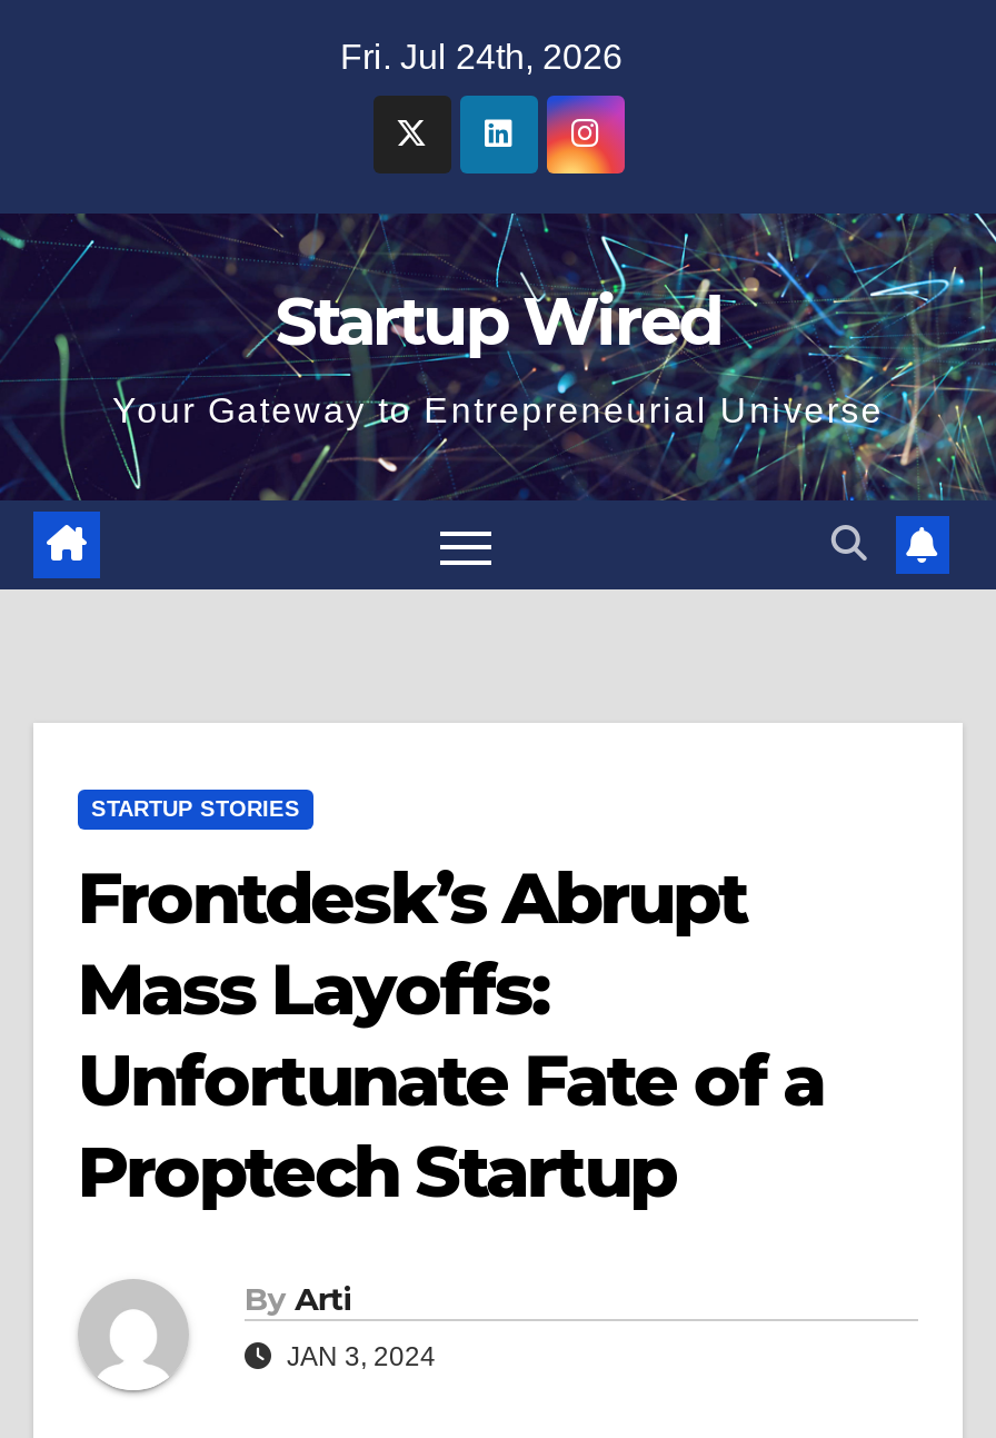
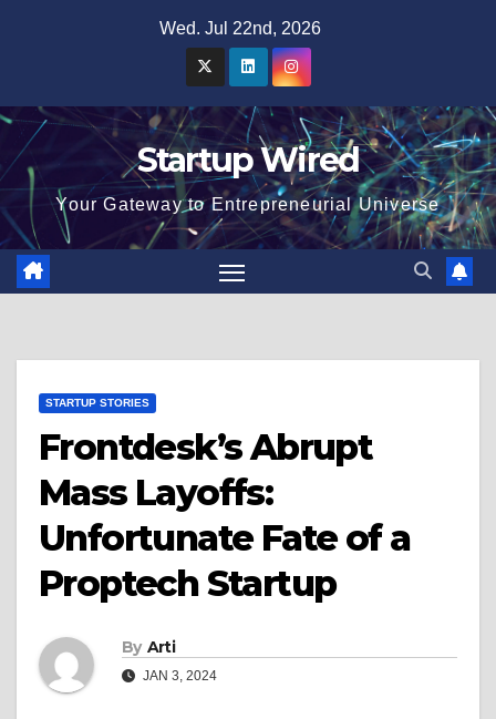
- Fri. Jul 24th, 2026
+ Wed. Jul 22nd, 2026
